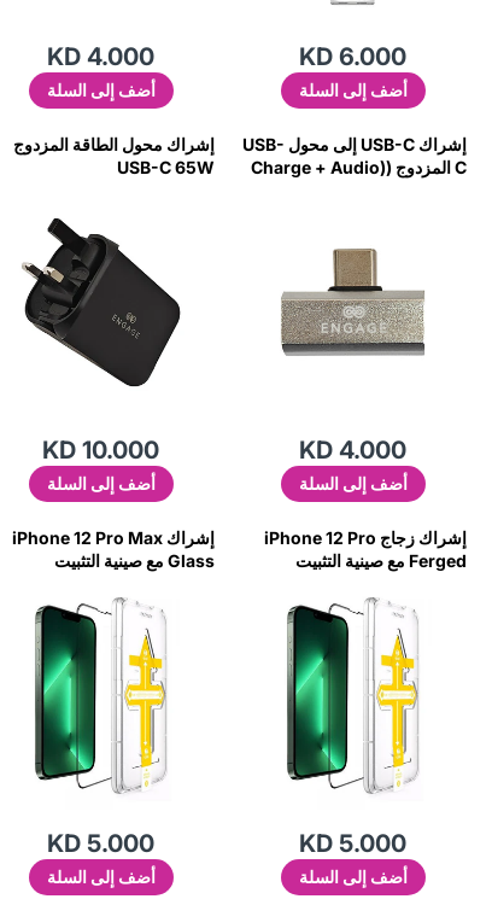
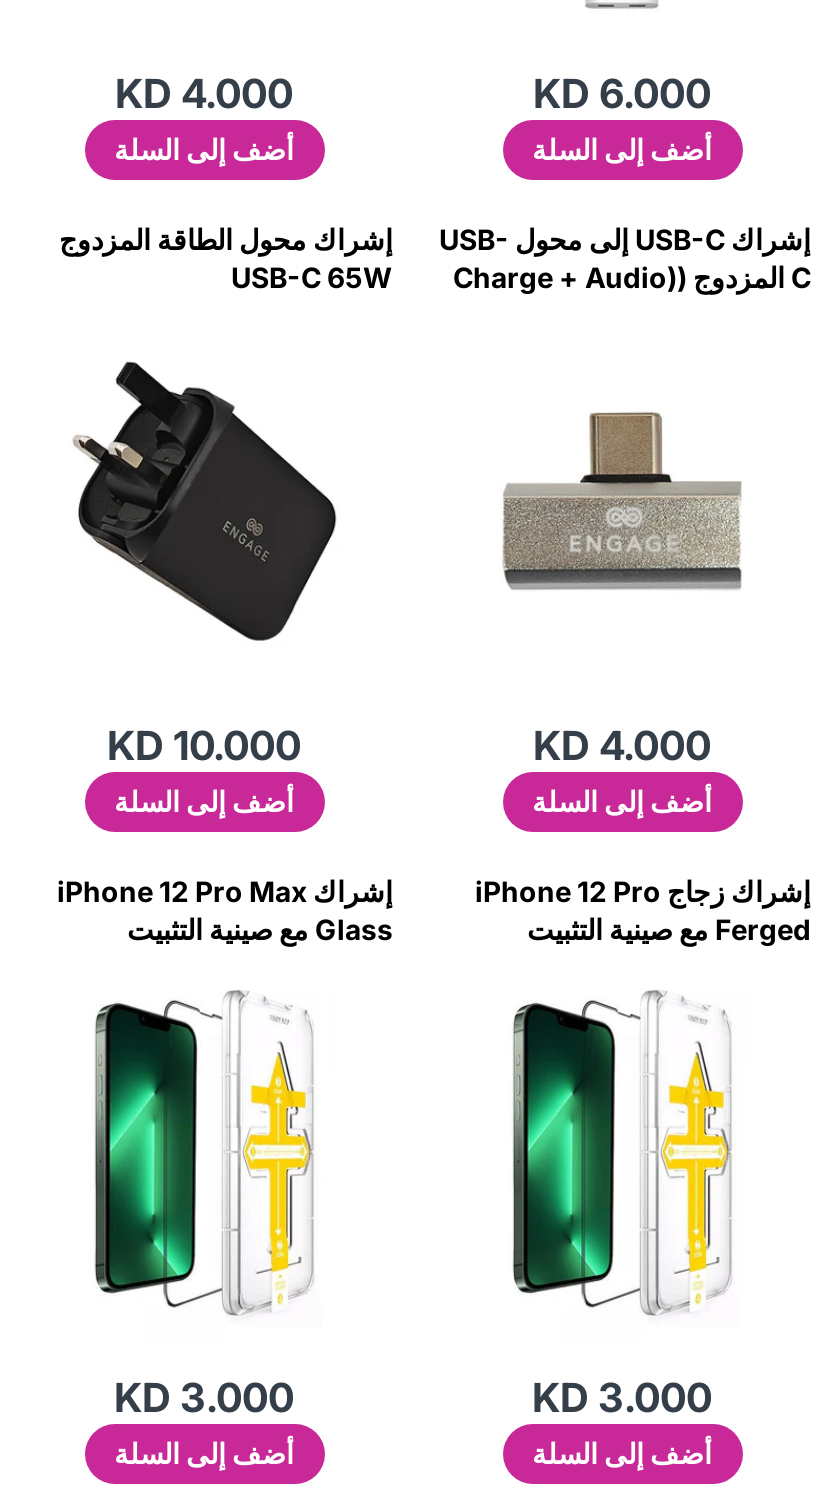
- KD 5.000
+ KD 3.000

- KD 5.000
+ KD 3.000
